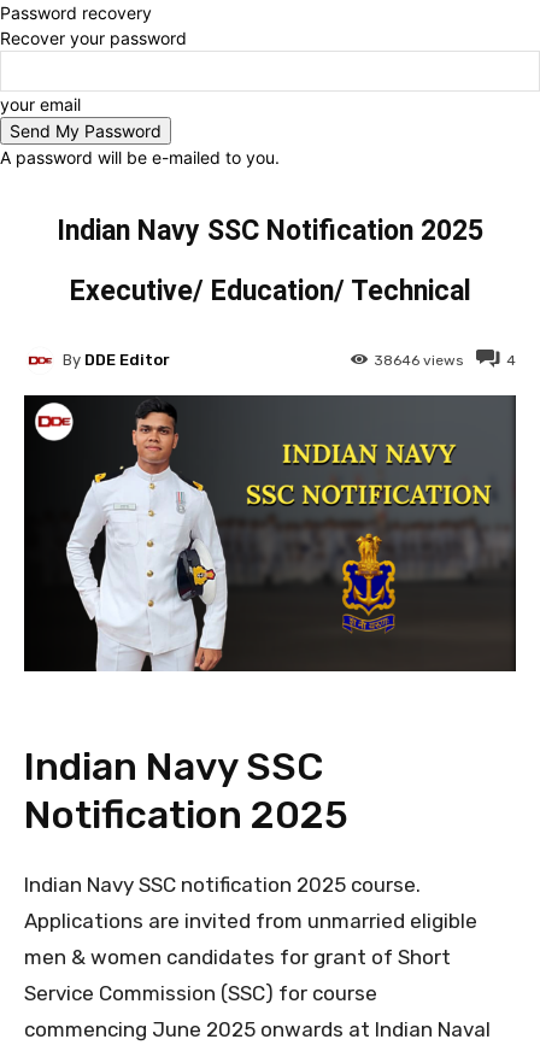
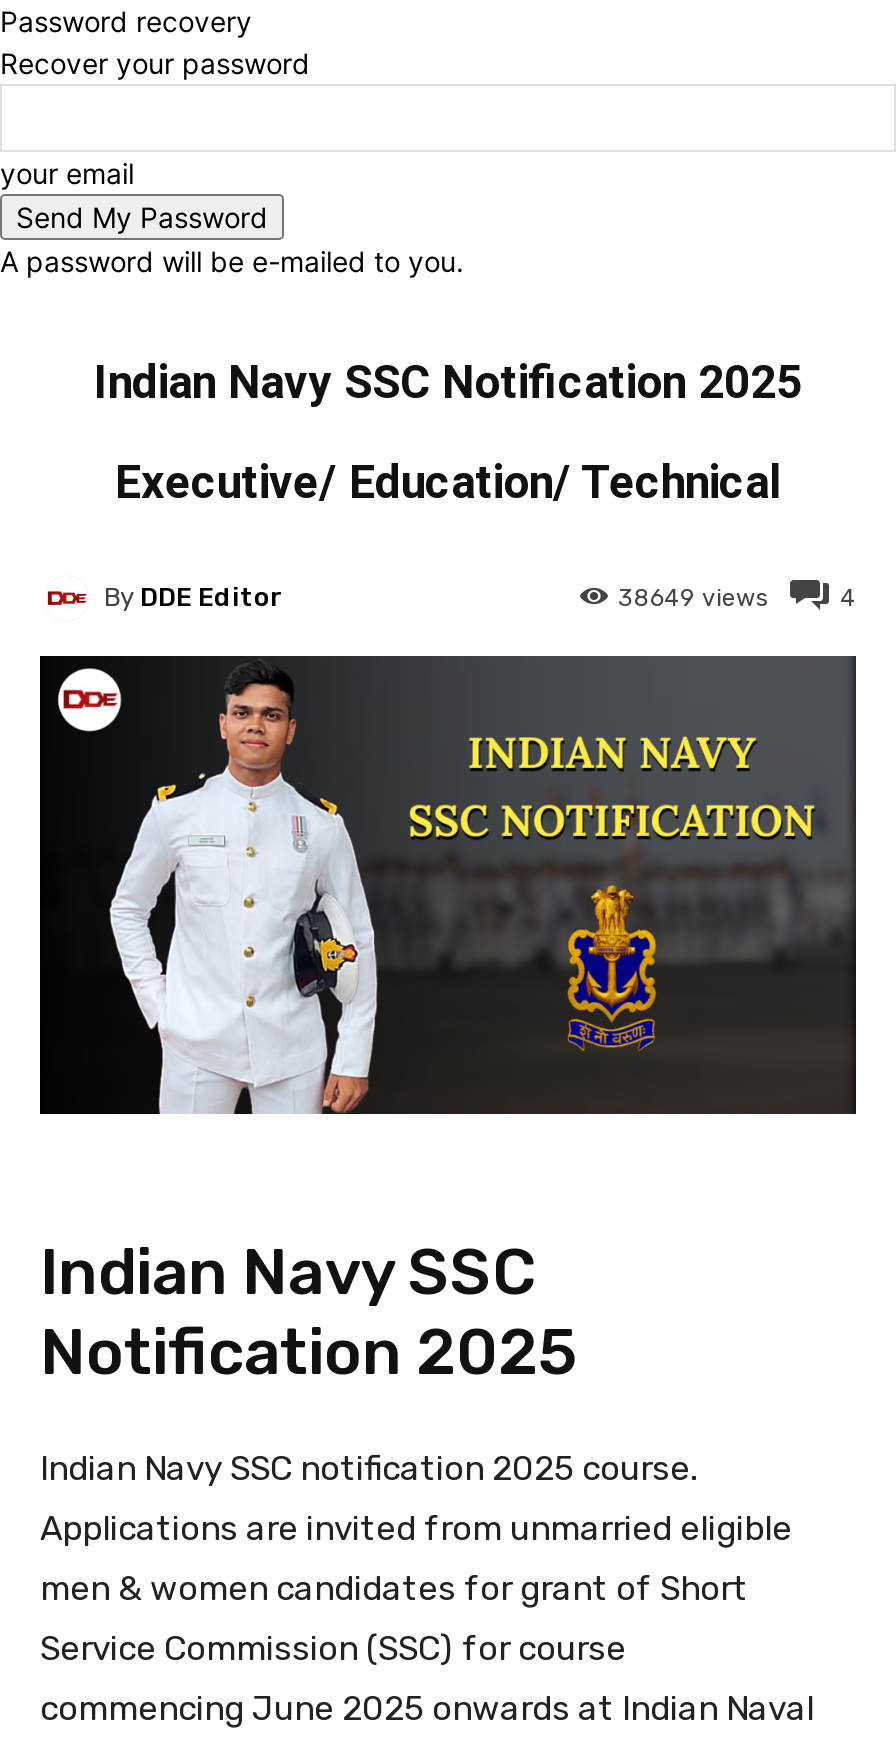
- 38646 views
+ 38649 views
